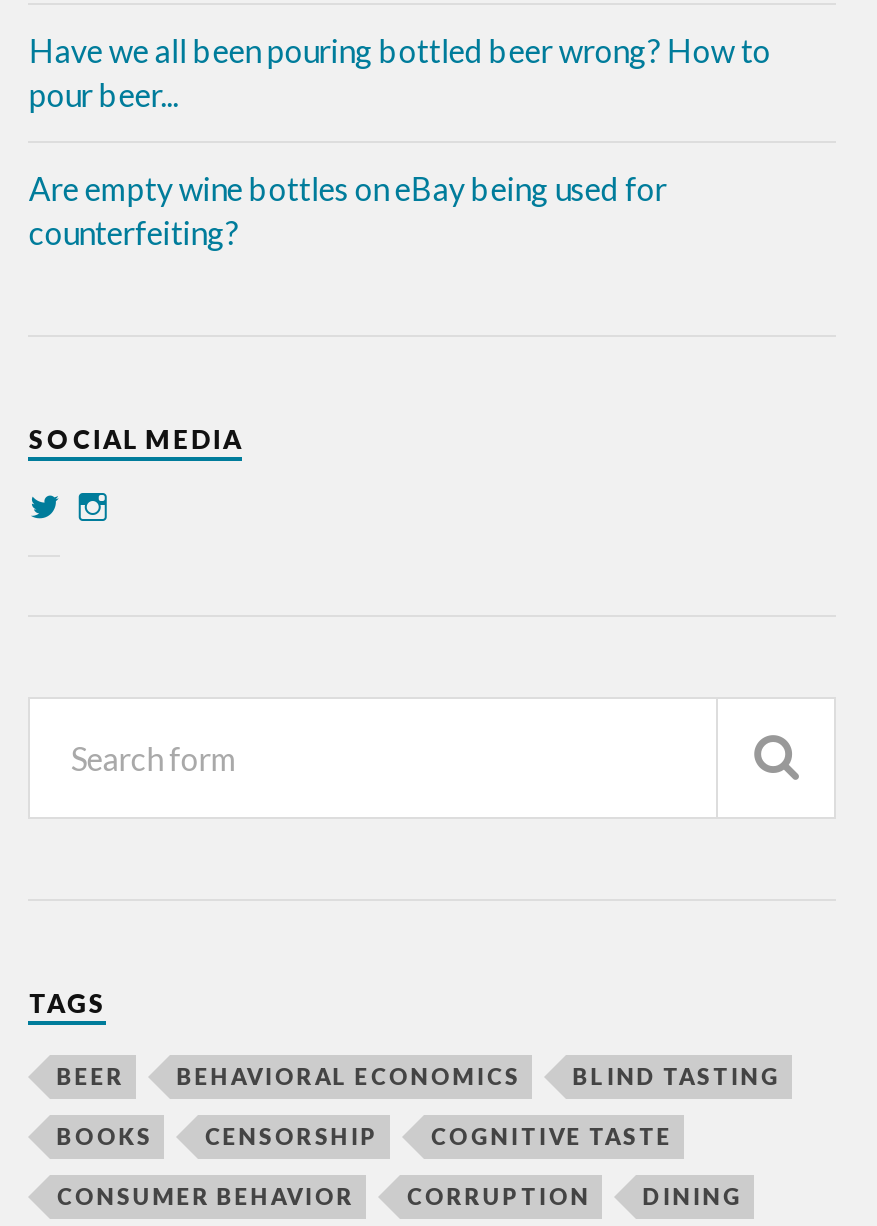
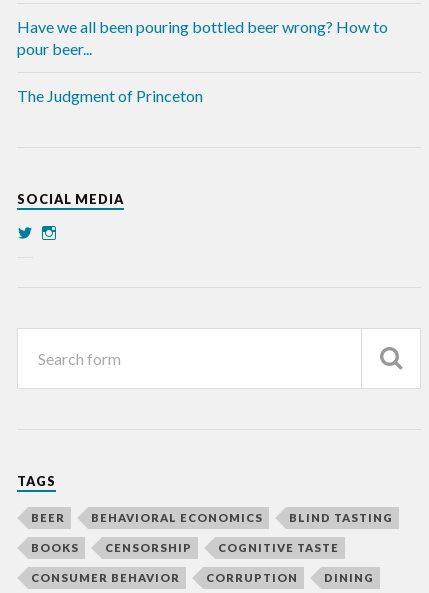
- Are empty wine bottles on eBay being used for
- counterfeiting?
+ The Judgment of Princeton
